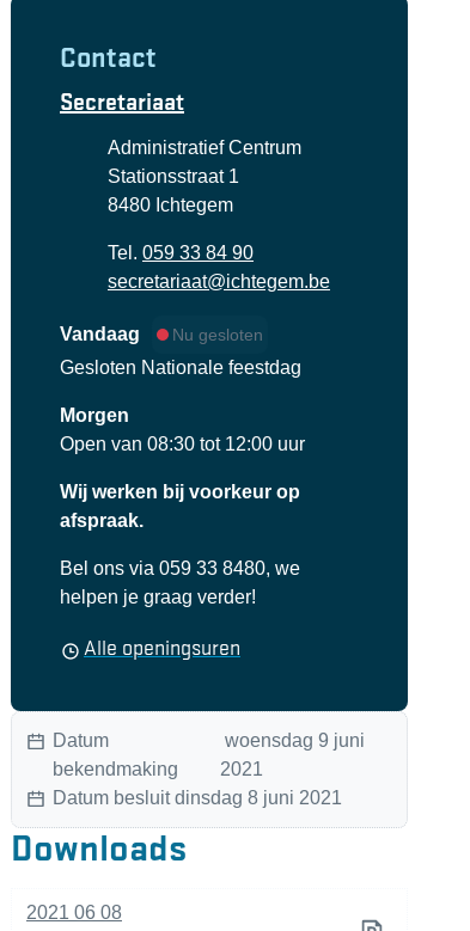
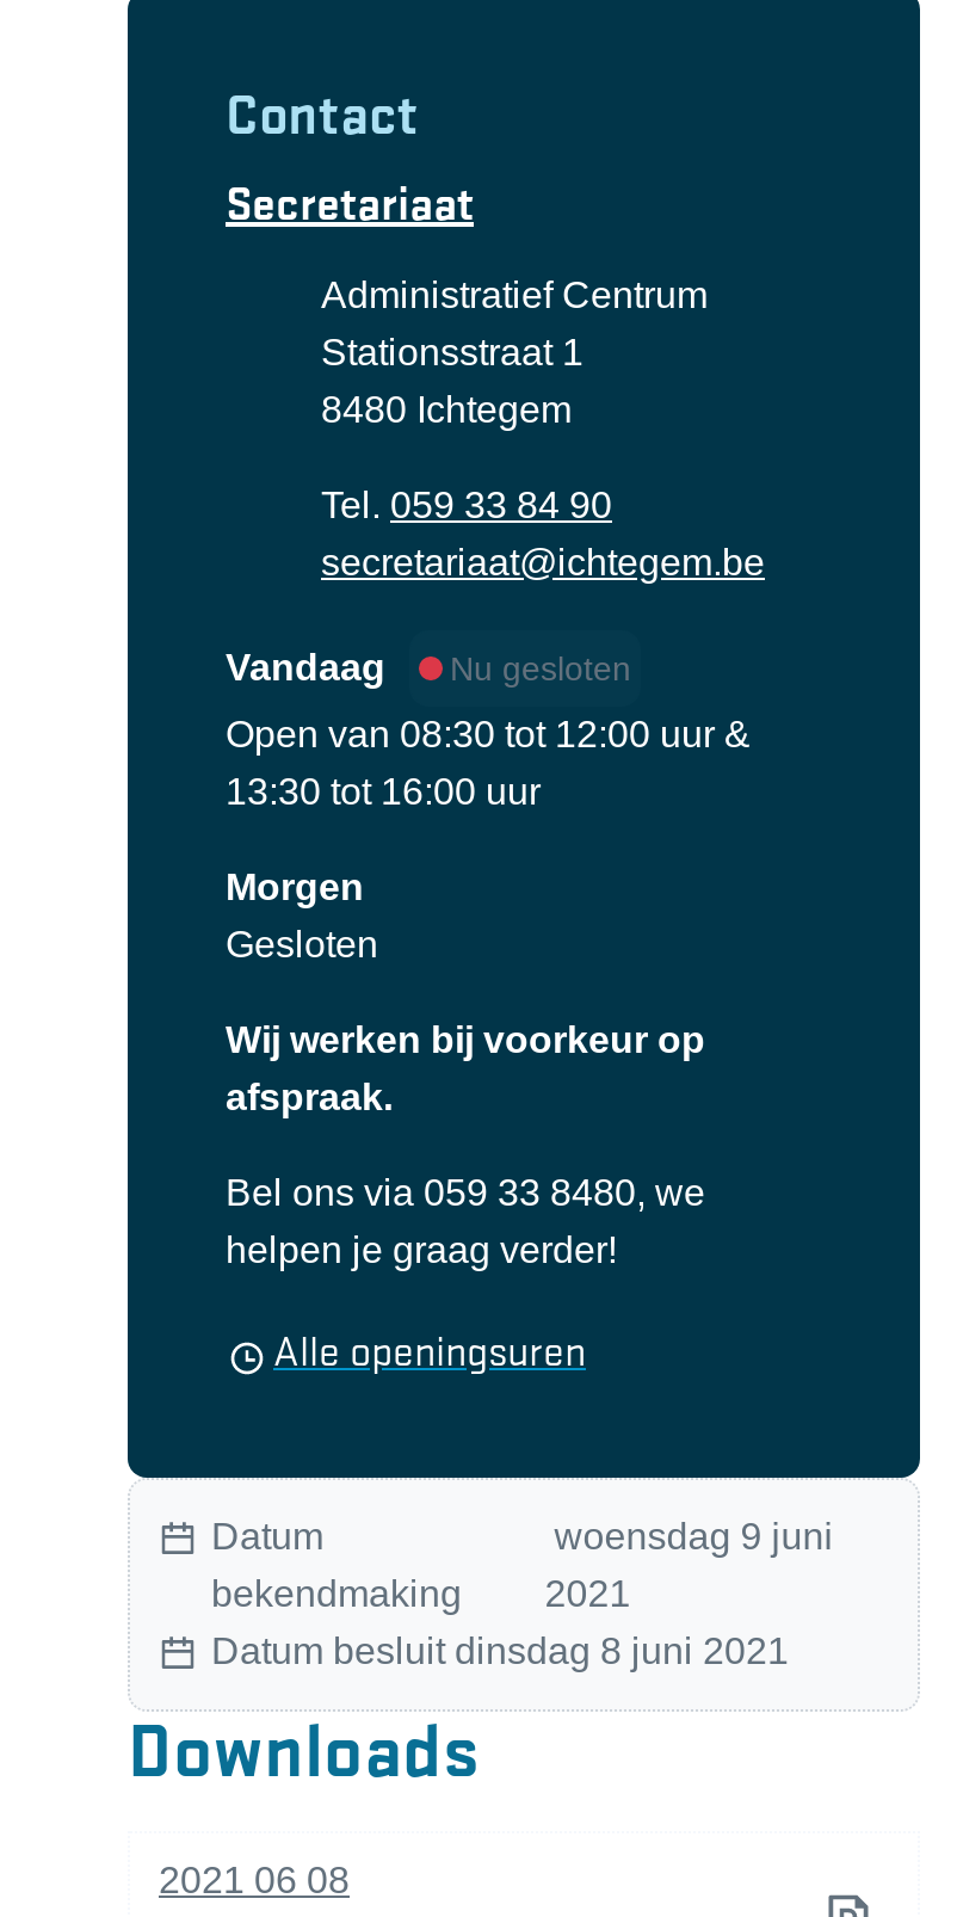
- Gesloten Nationale feestdag
+ Open van 08:30 tot 12:00 uur &
+ 13:30 tot 16:00 uur

- Open van 08:30 tot 12:00 uur
+ Gesloten
